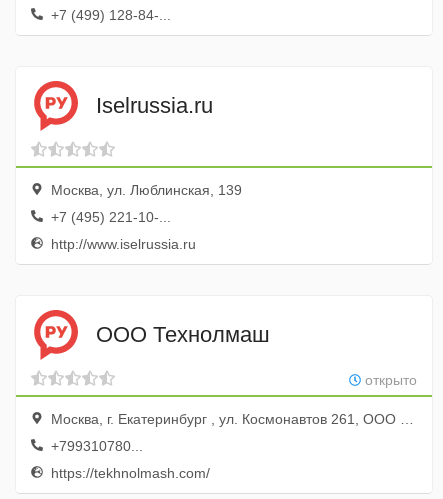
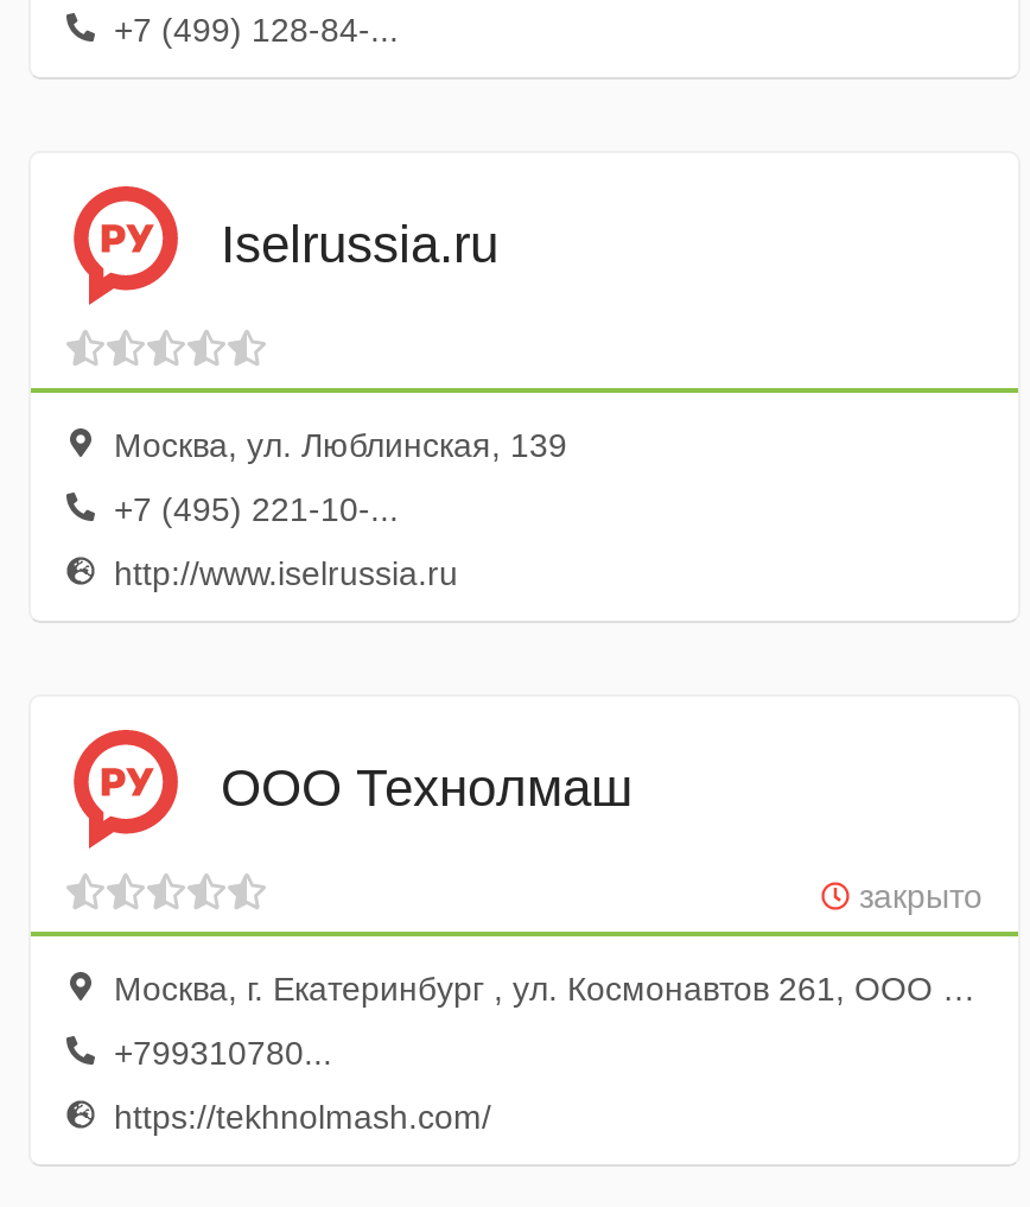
- открыто
+ закрыто
